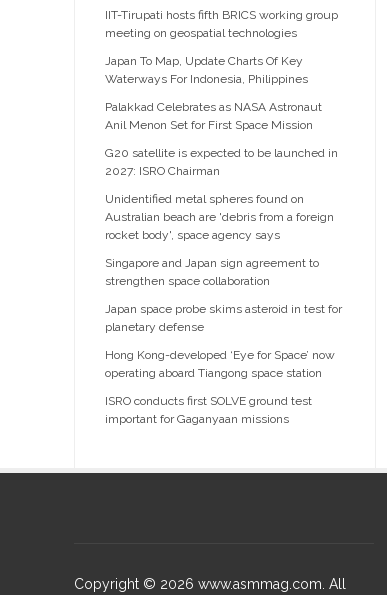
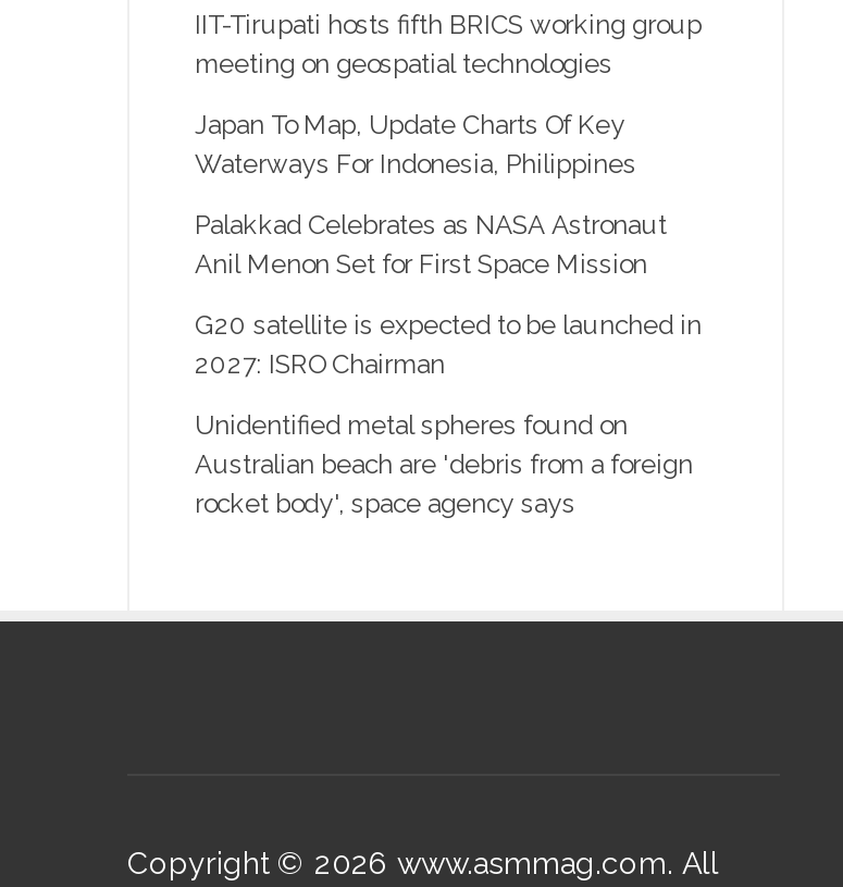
- Singapore and Japan sign agreement to
- strengthen space collaboration
- Japan space probe skims asteroid in test for
- planetary defense
- Hong Kong-developed ‘Eye for Space’ now
- operating aboard Tiangong space station
- ISRO conducts first SOLVE ground test
- important for Gaganyaan missions
